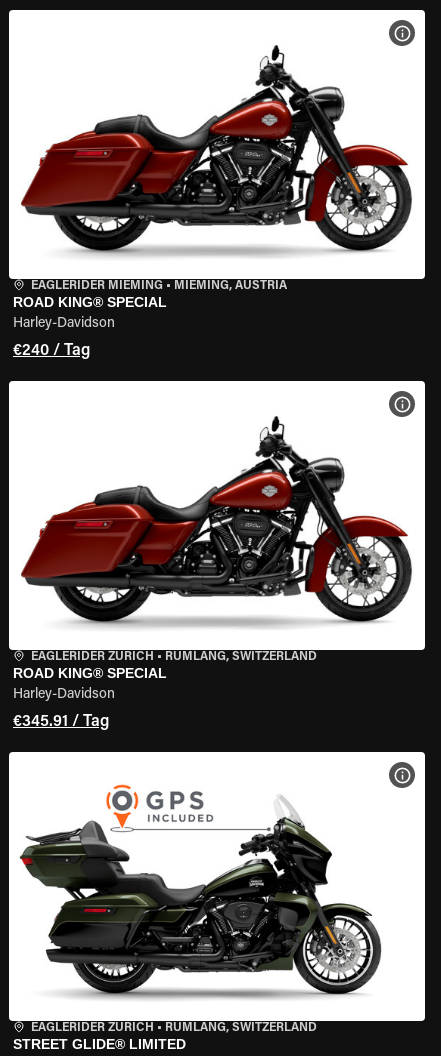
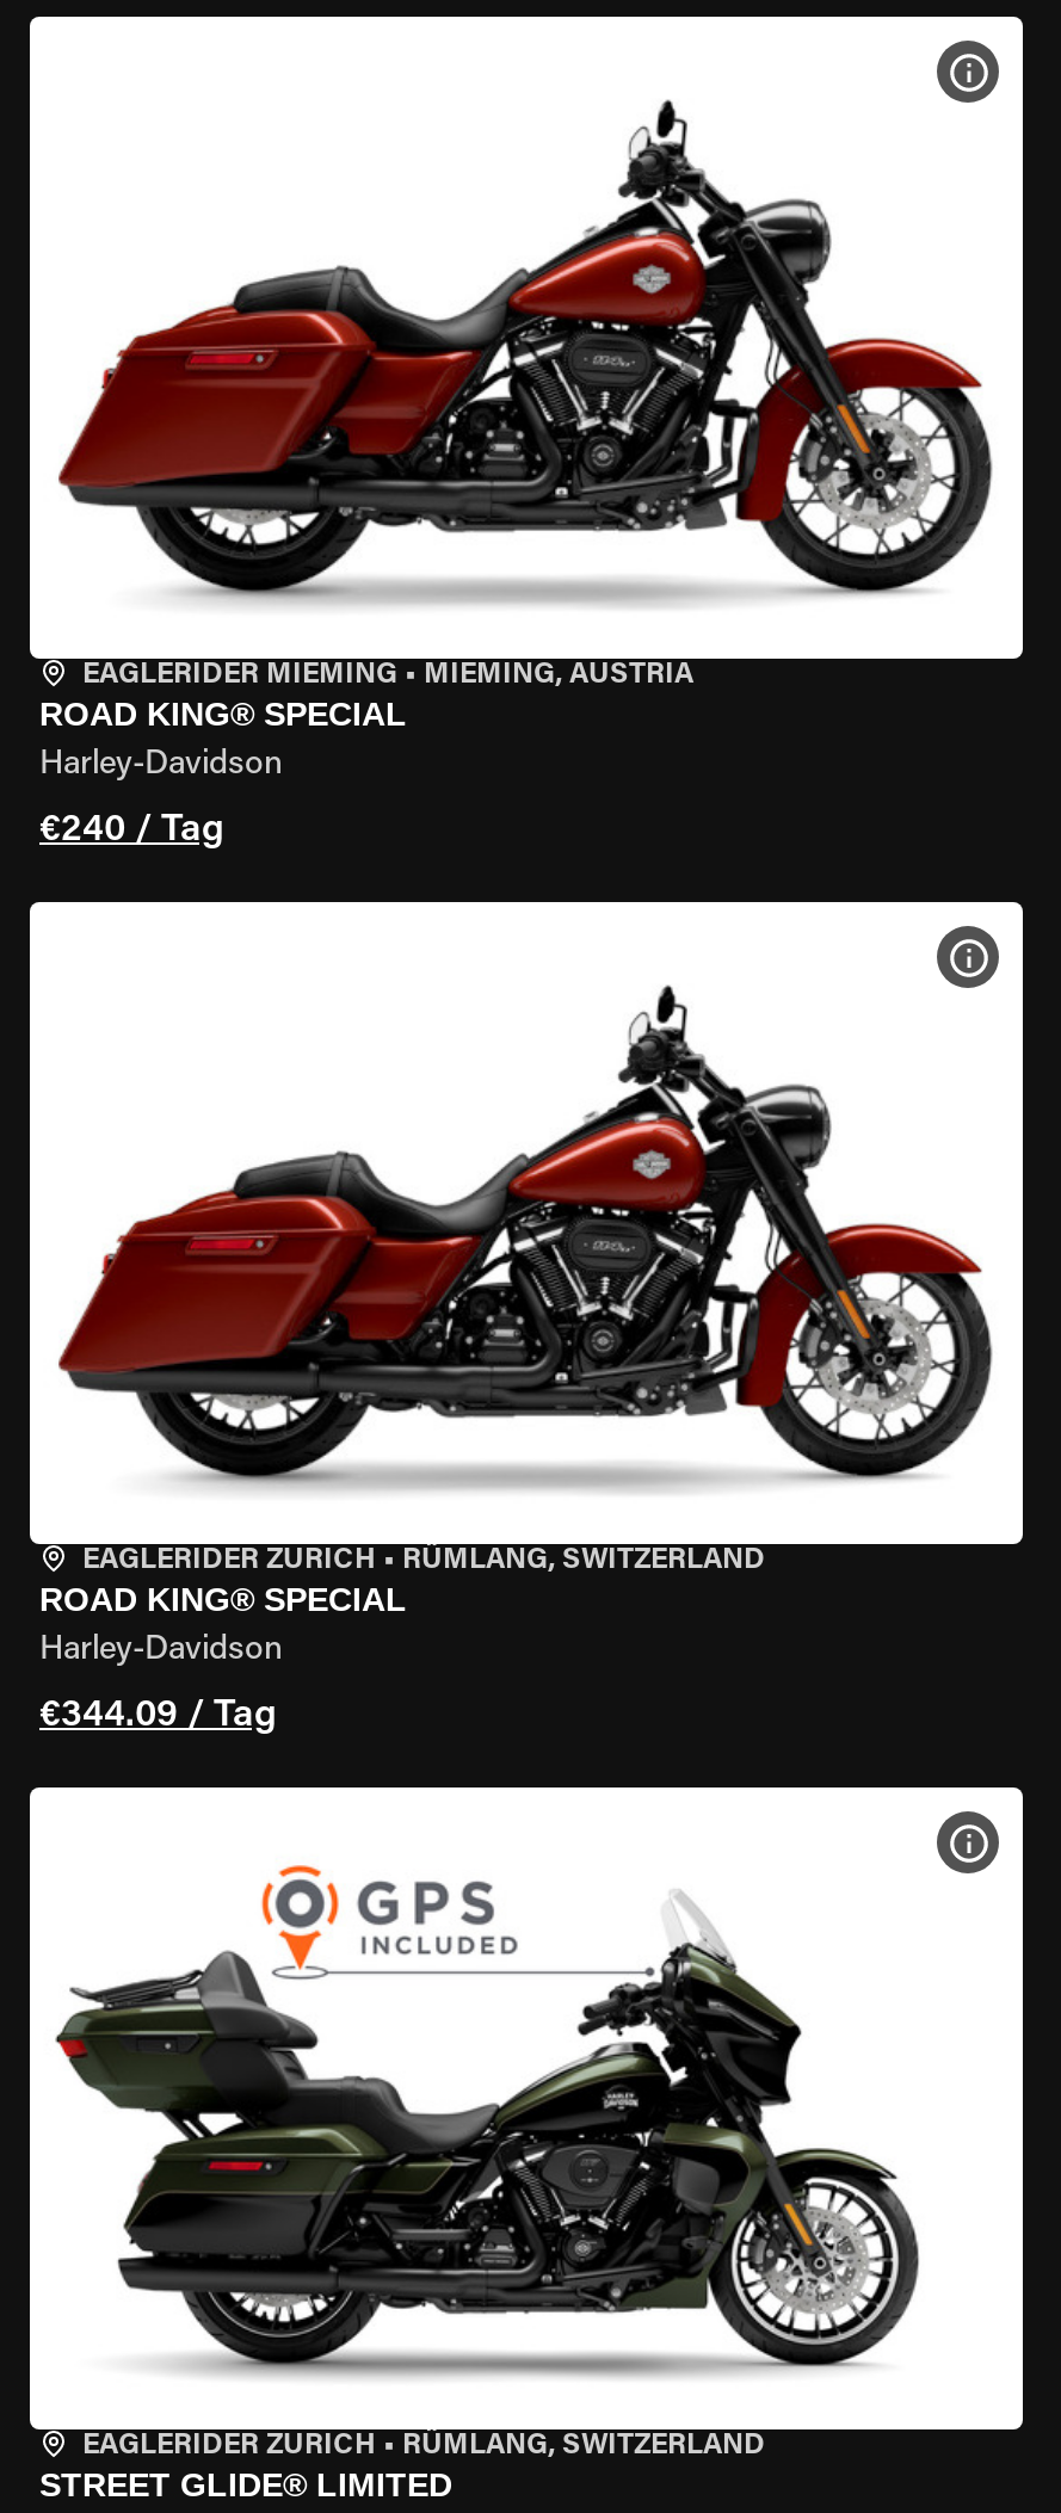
- €345.91 / Tag
+ €344.09 / Tag
